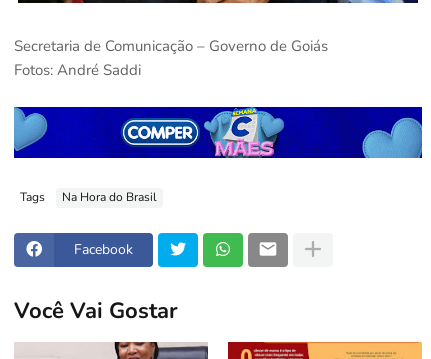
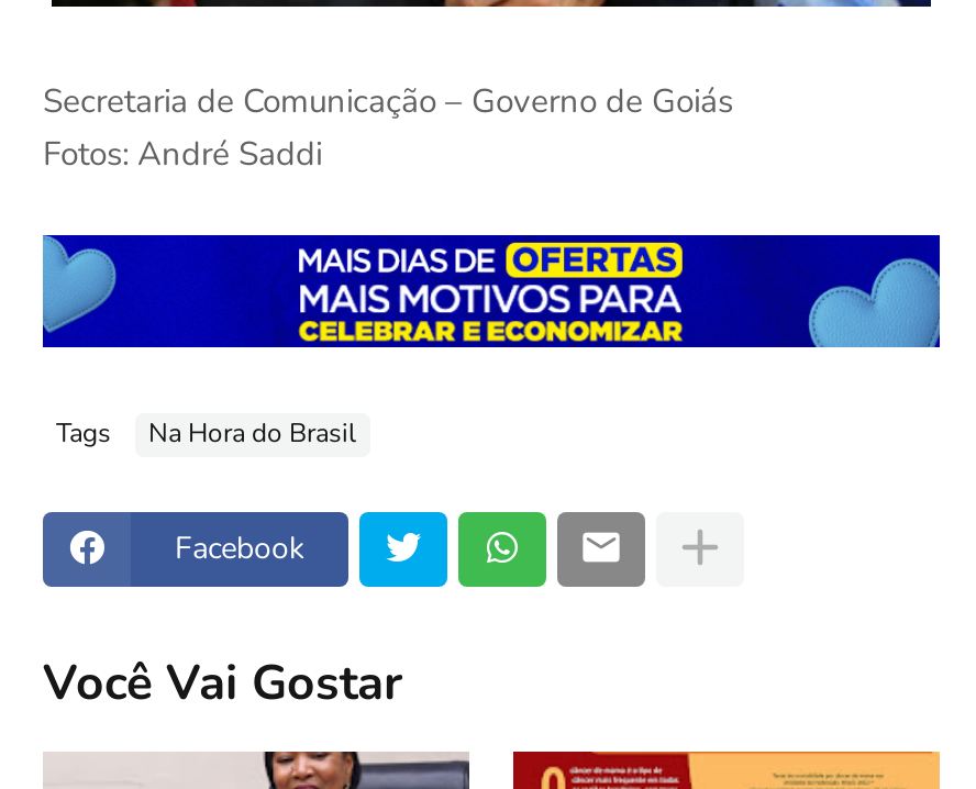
- [image]
+ [image]
